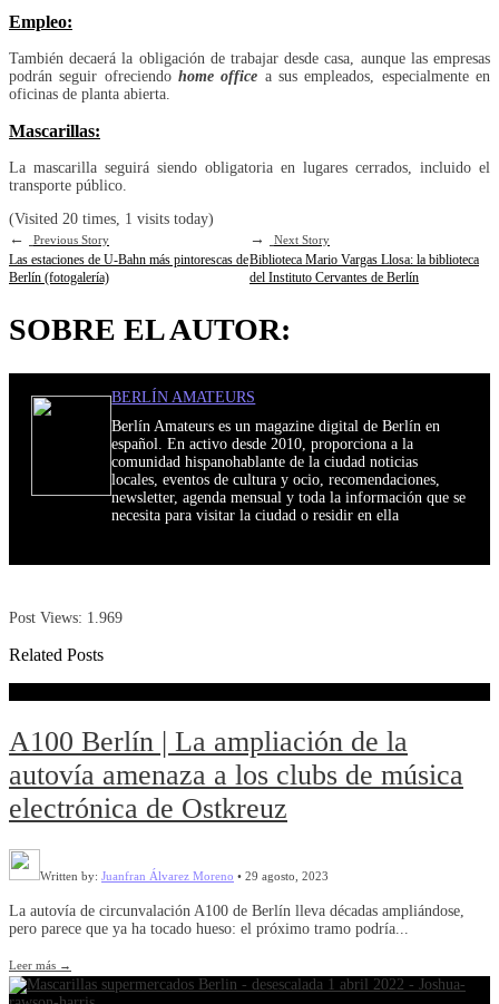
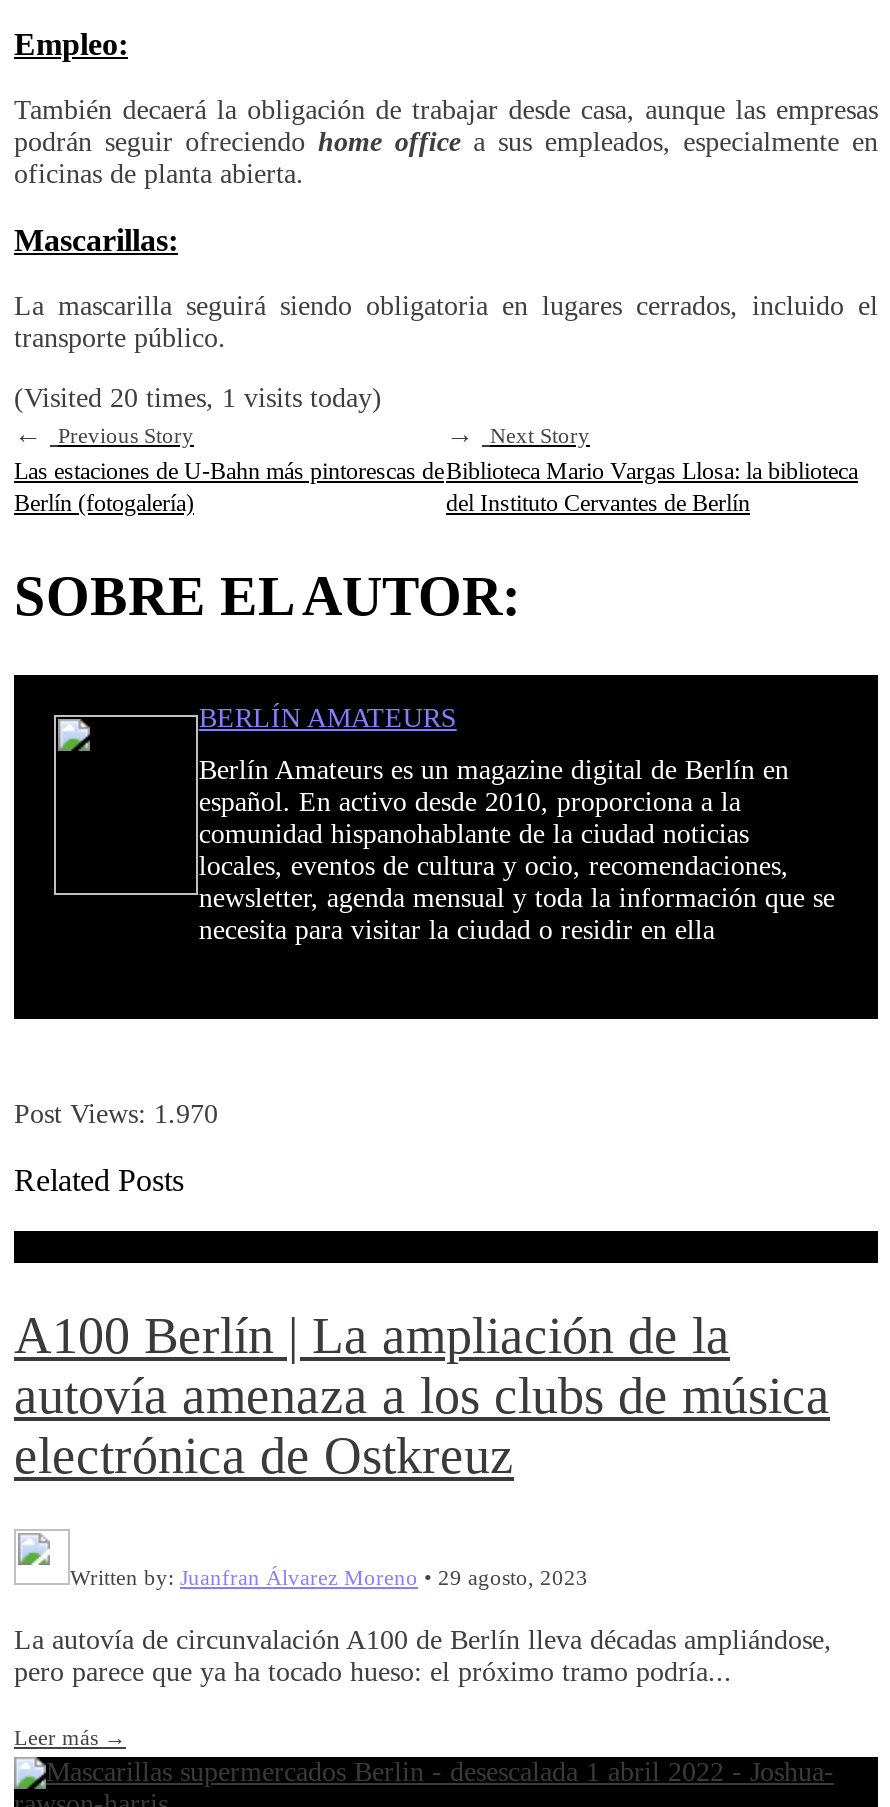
- Post Views: 1.969
+ Post Views: 1.970
